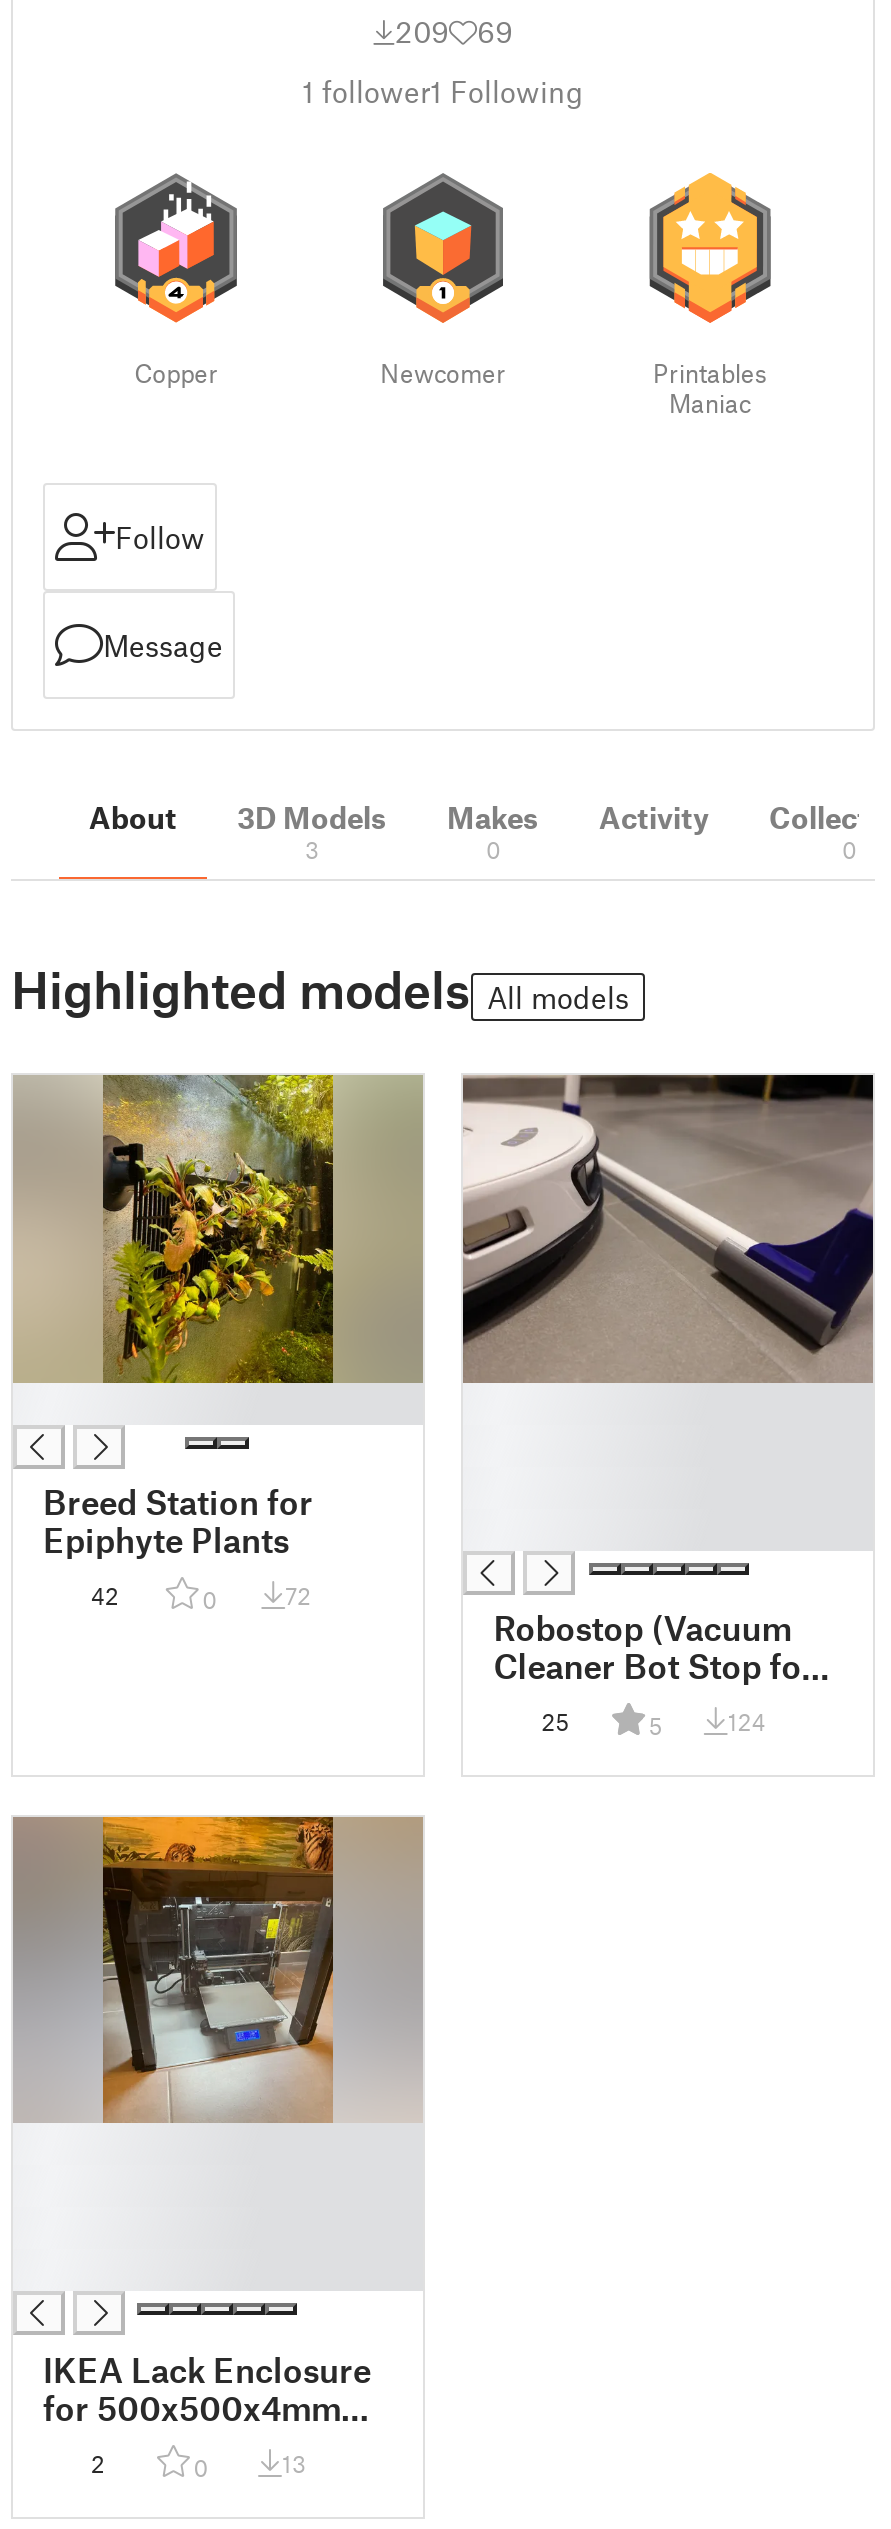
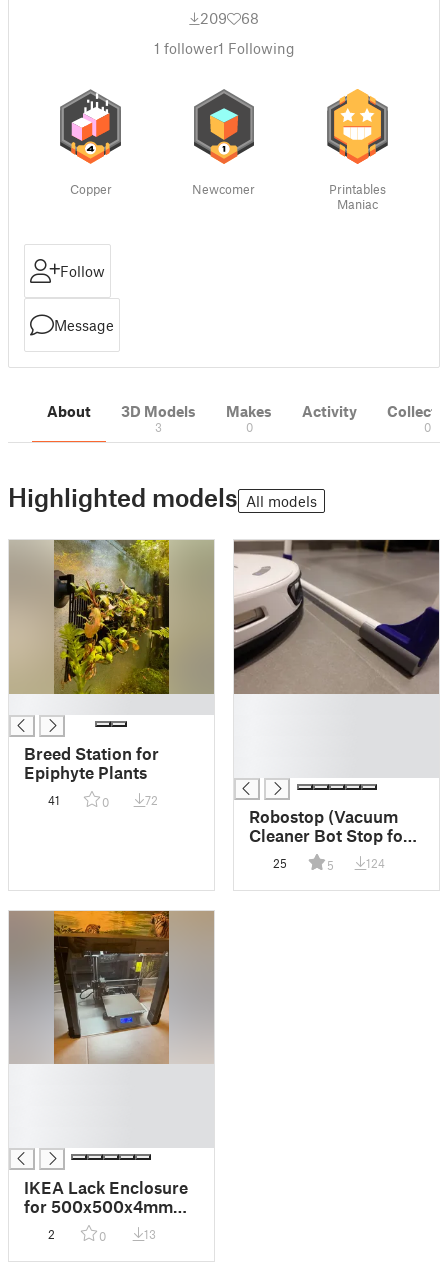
- 209 69
+ 209 68

- 42
+ 41
